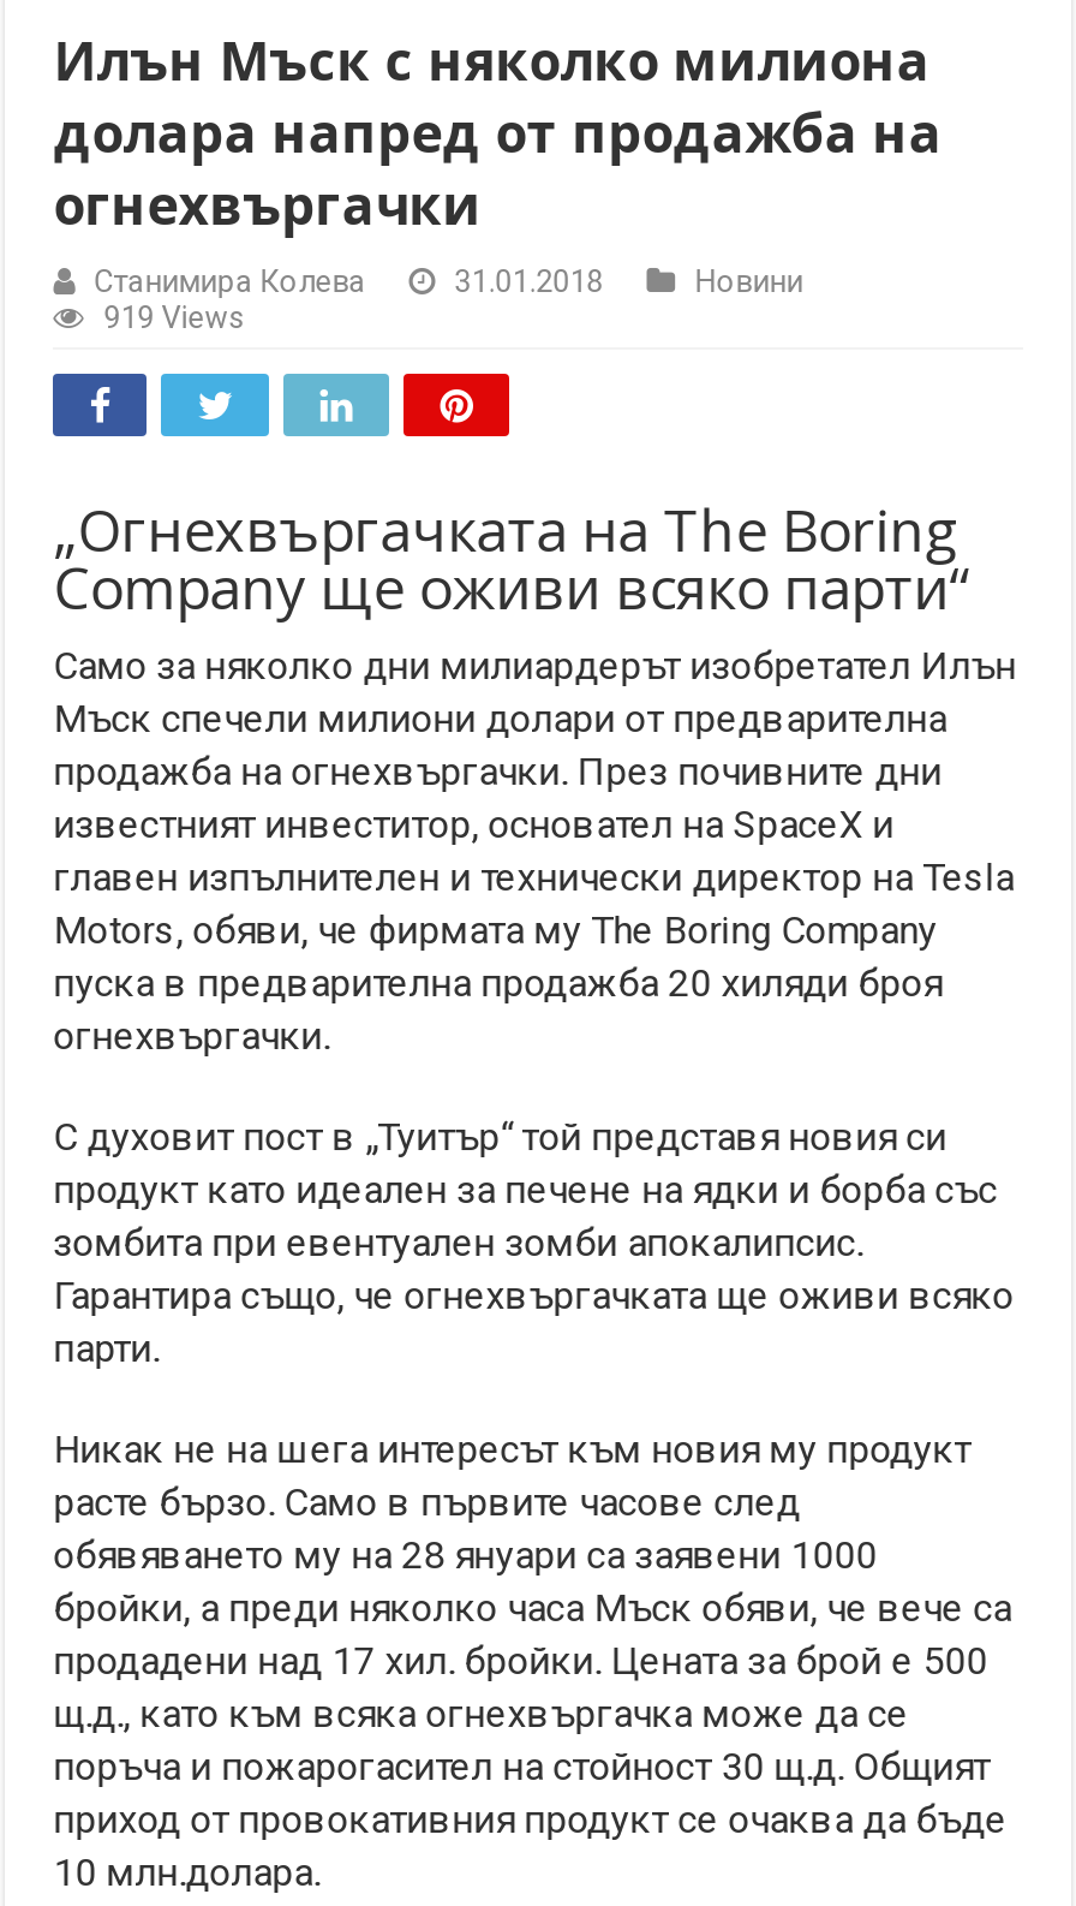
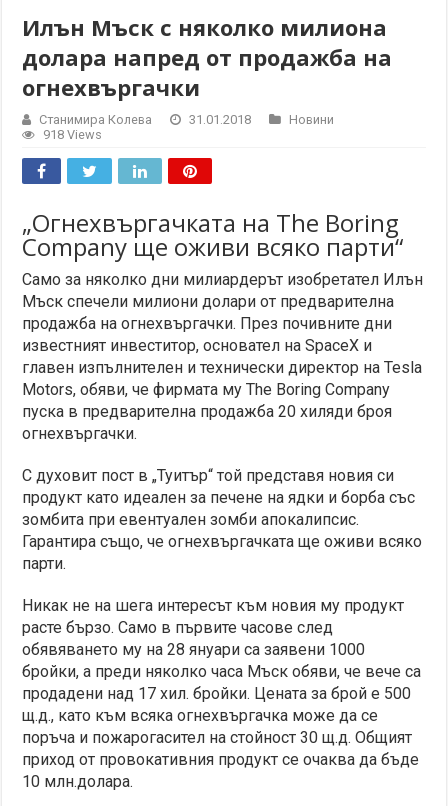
- 919 Views
+ 918 Views
